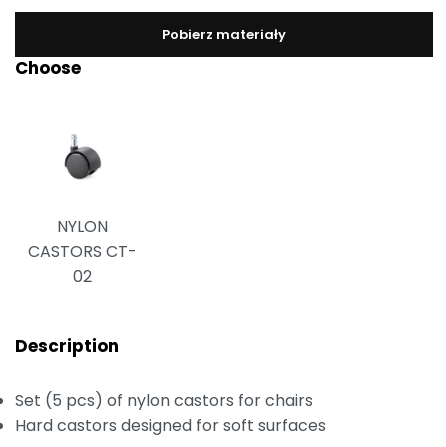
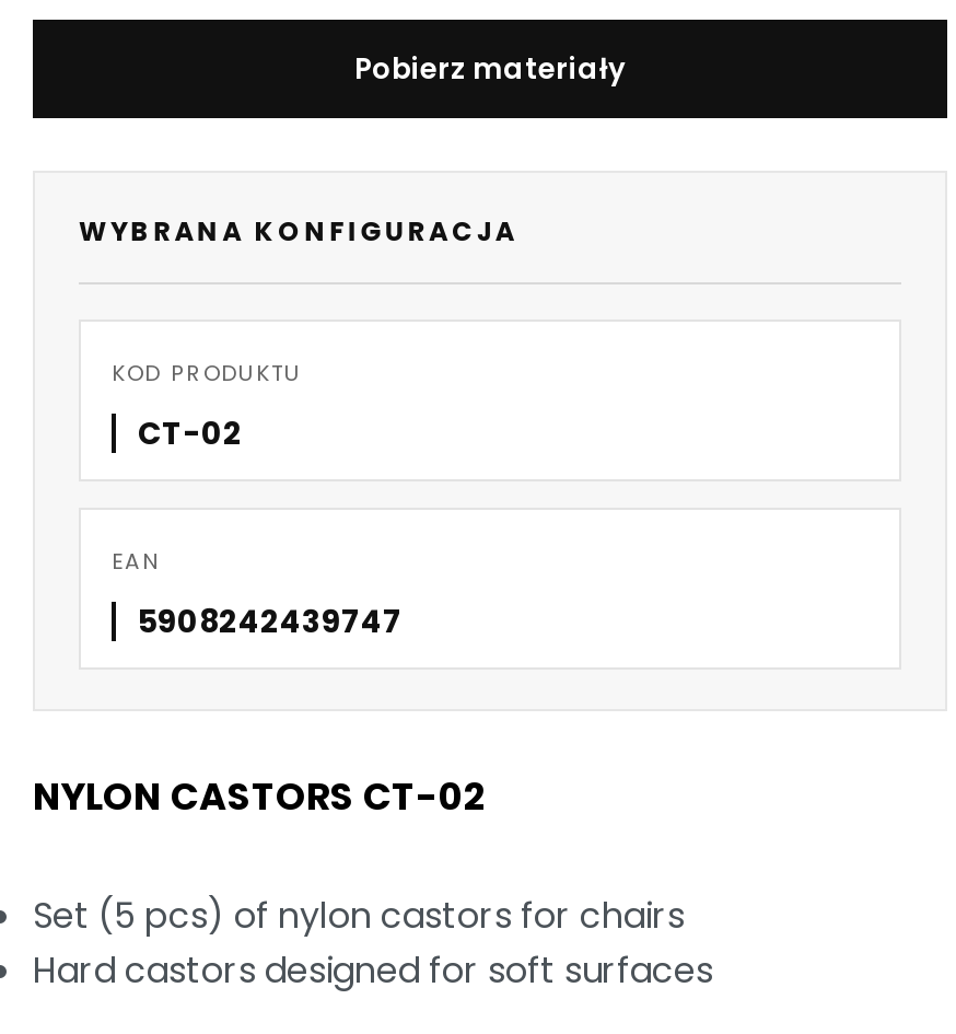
- Choose
+ WYBRANA KONFIGURACJA

- NYLON
- CASTORS CT-
- 02
- Description
+ KOD PRODUKTU
+ CT-02
+ EAN
+ 5908242439747
+ NYLON CASTORS CT-02
